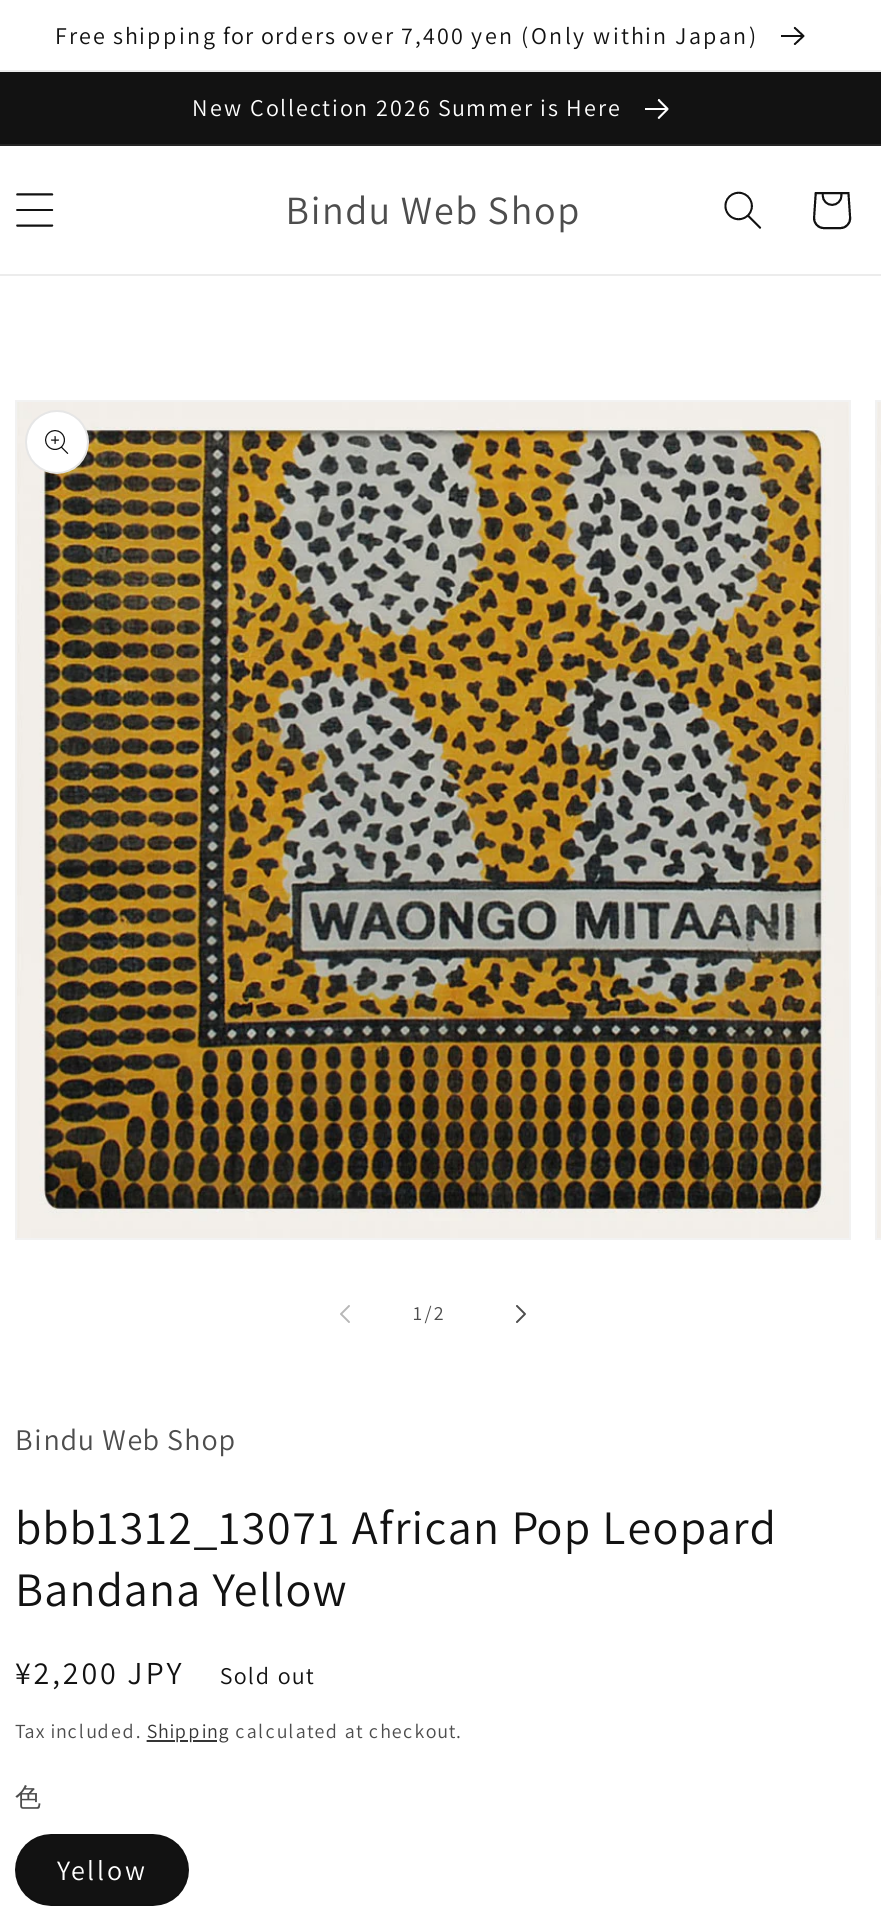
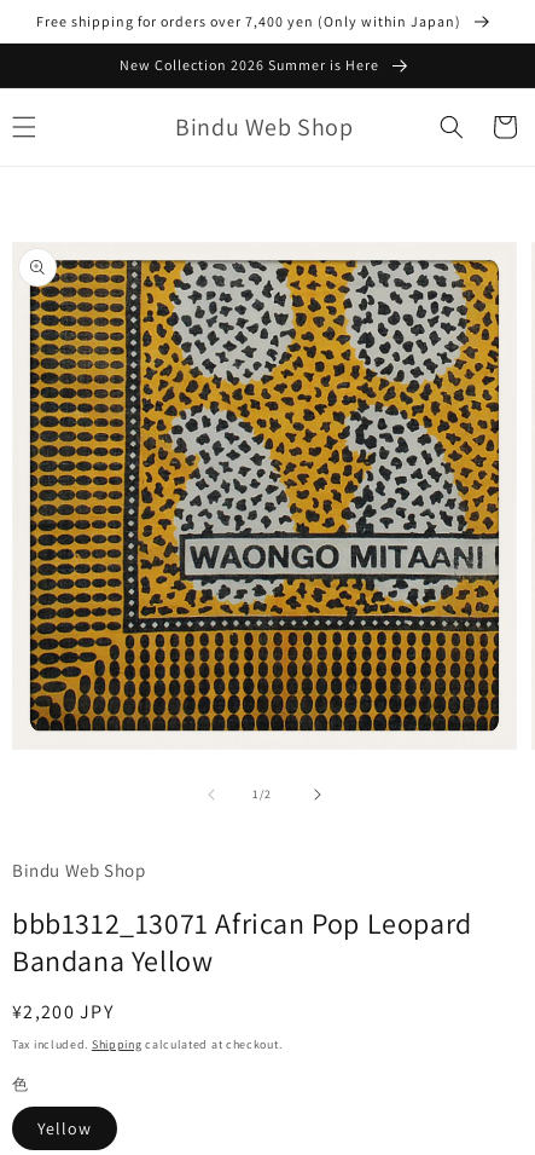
- Sold out
